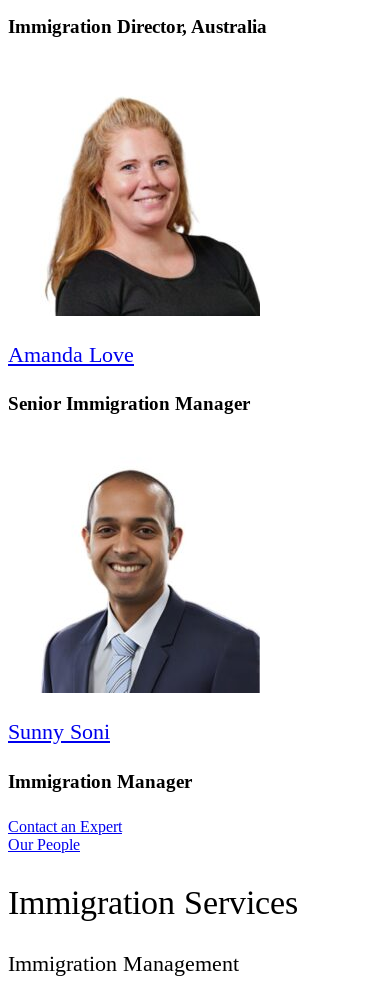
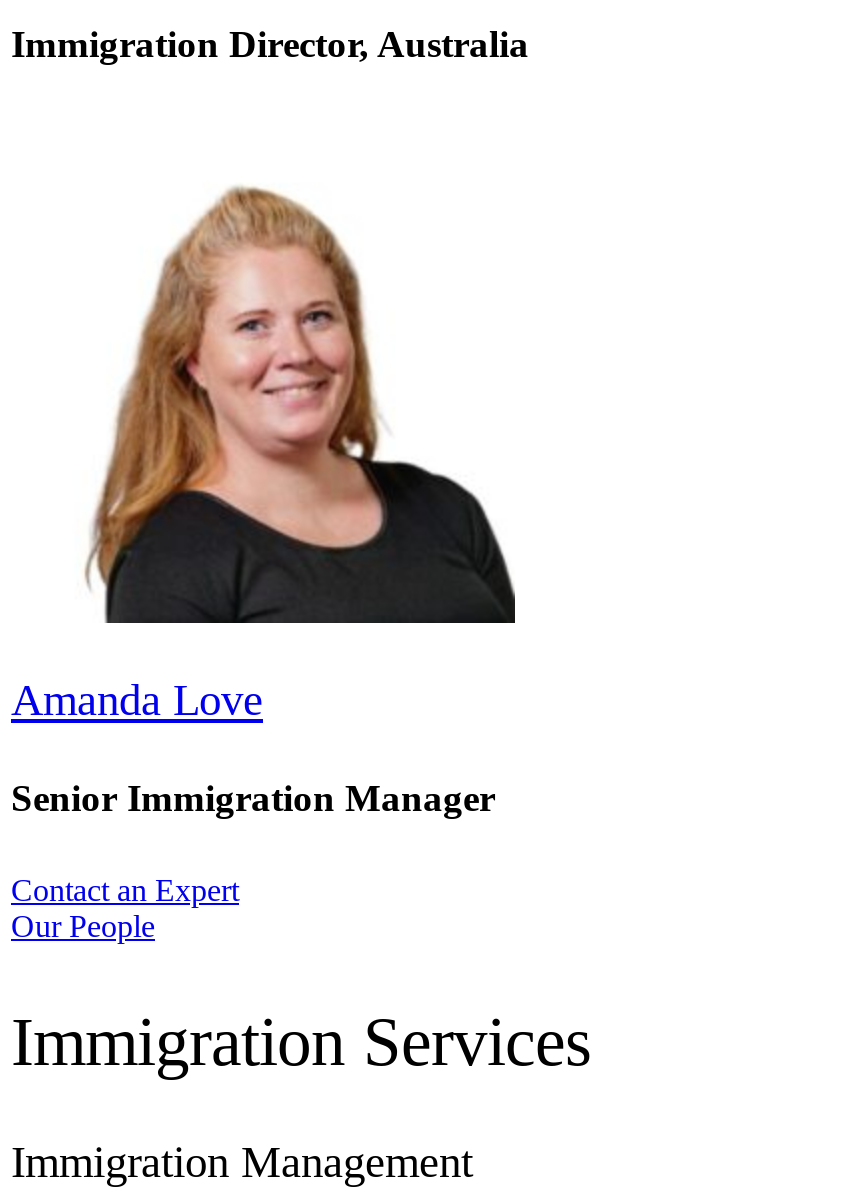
- [image]
- Sunny Soni
- Immigration Manager
